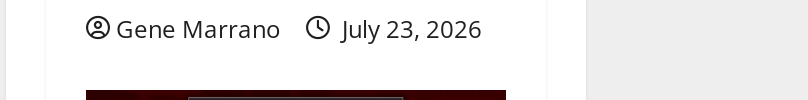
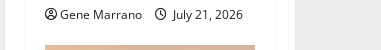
- Gene Marrano July 23, 2026
+ Gene Marrano July 21, 2026
